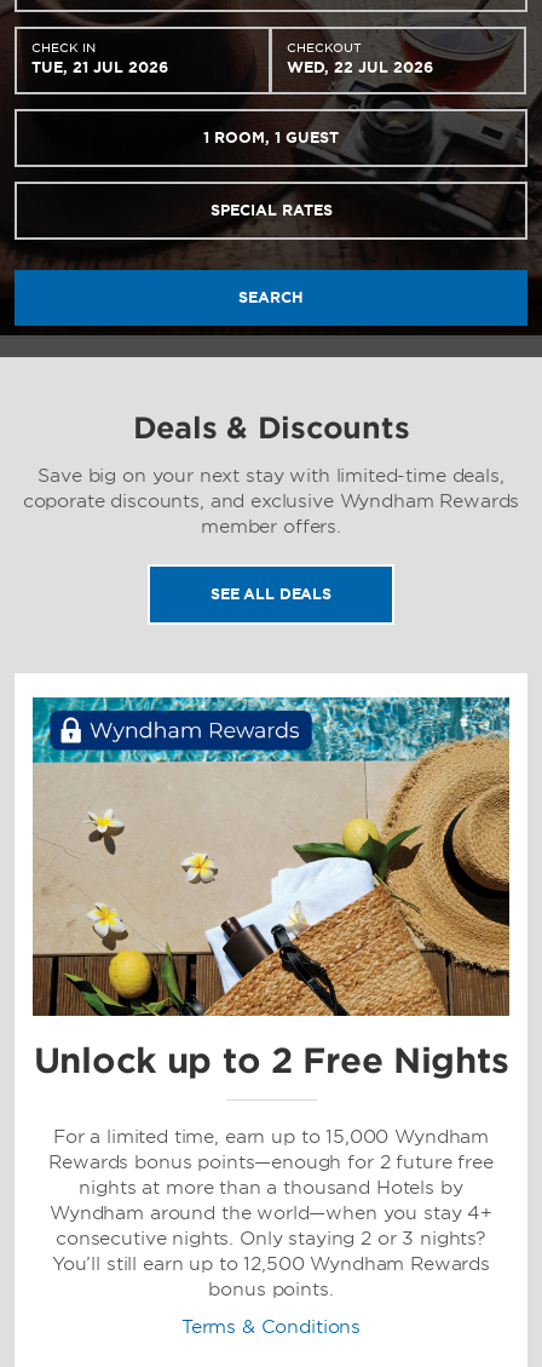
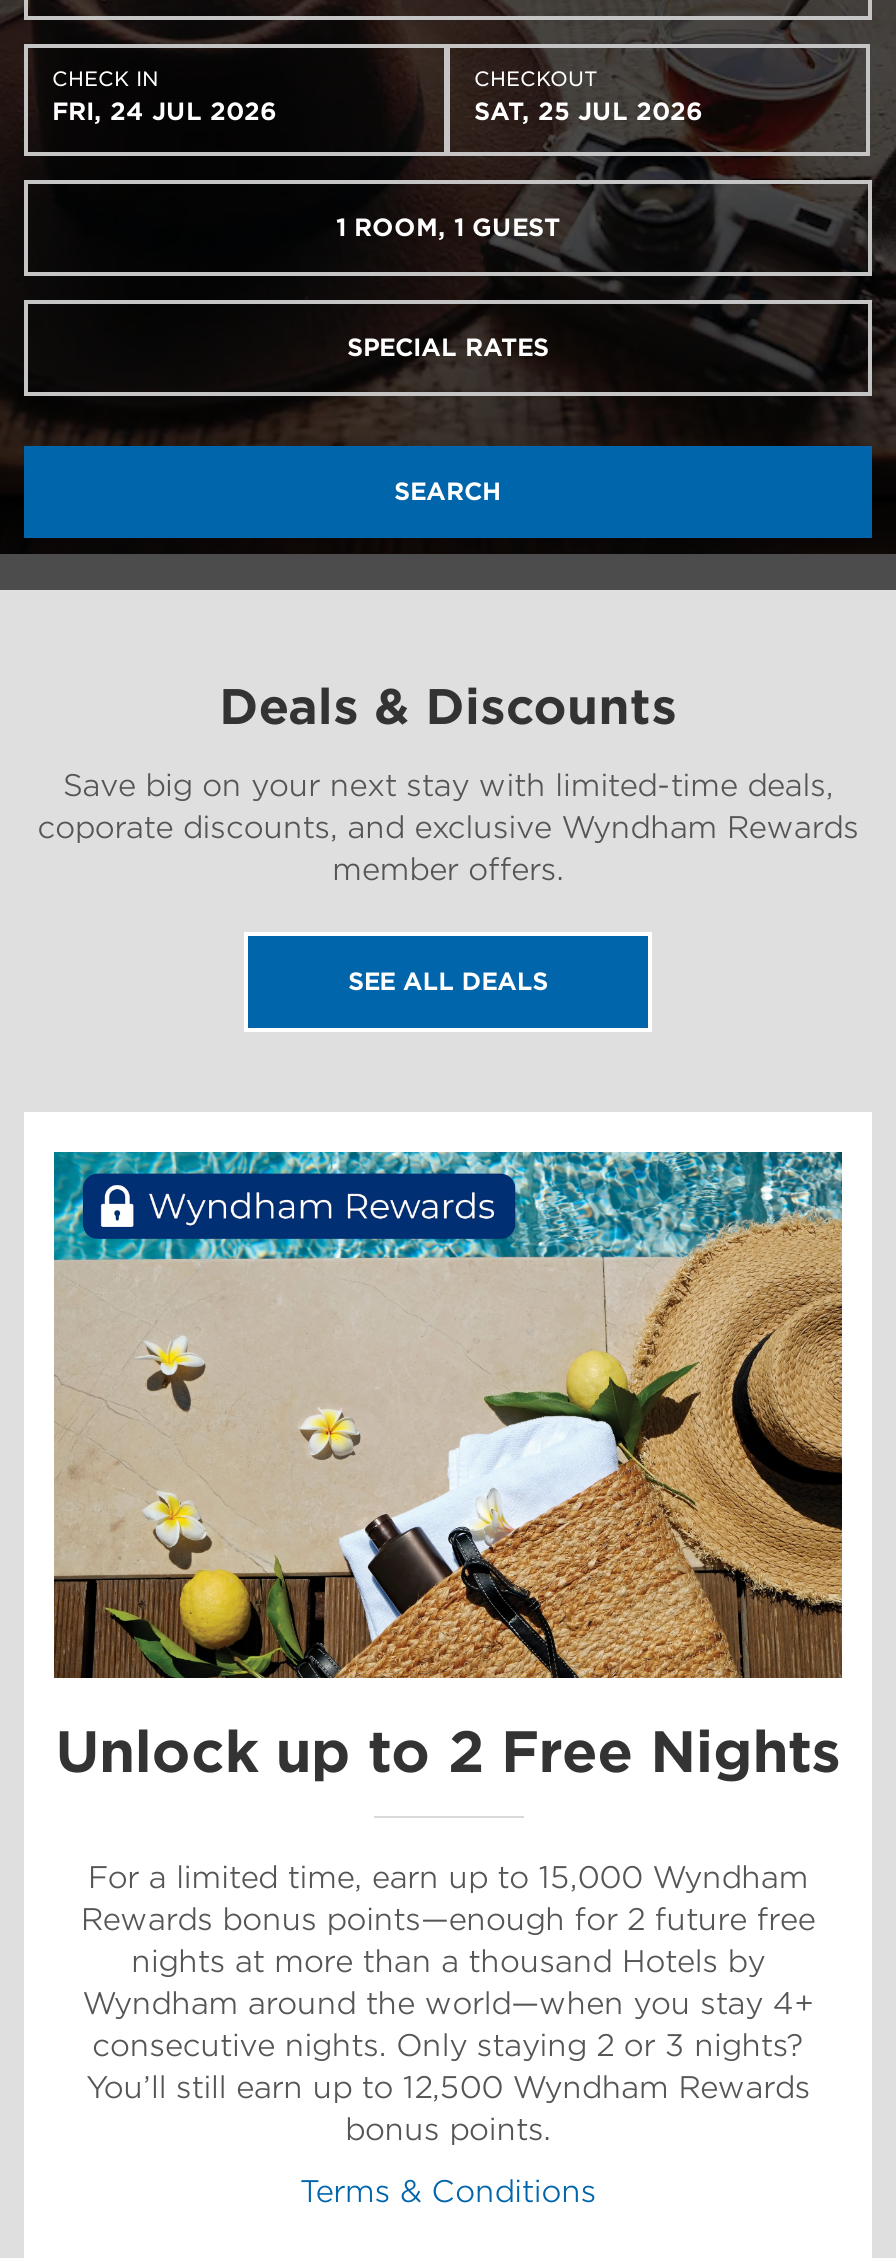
- TUE, 21 JUL 2026
+ FRI, 24 JUL 2026

- WED, 22 JUL 2026
+ SAT, 25 JUL 2026
